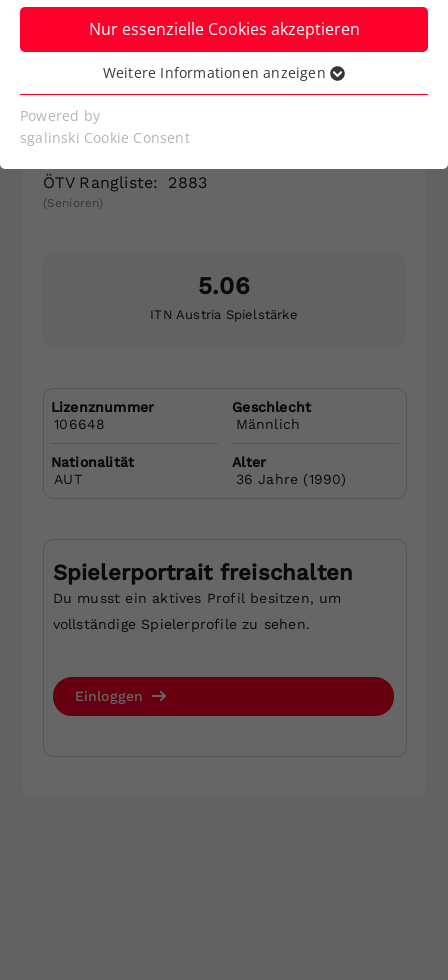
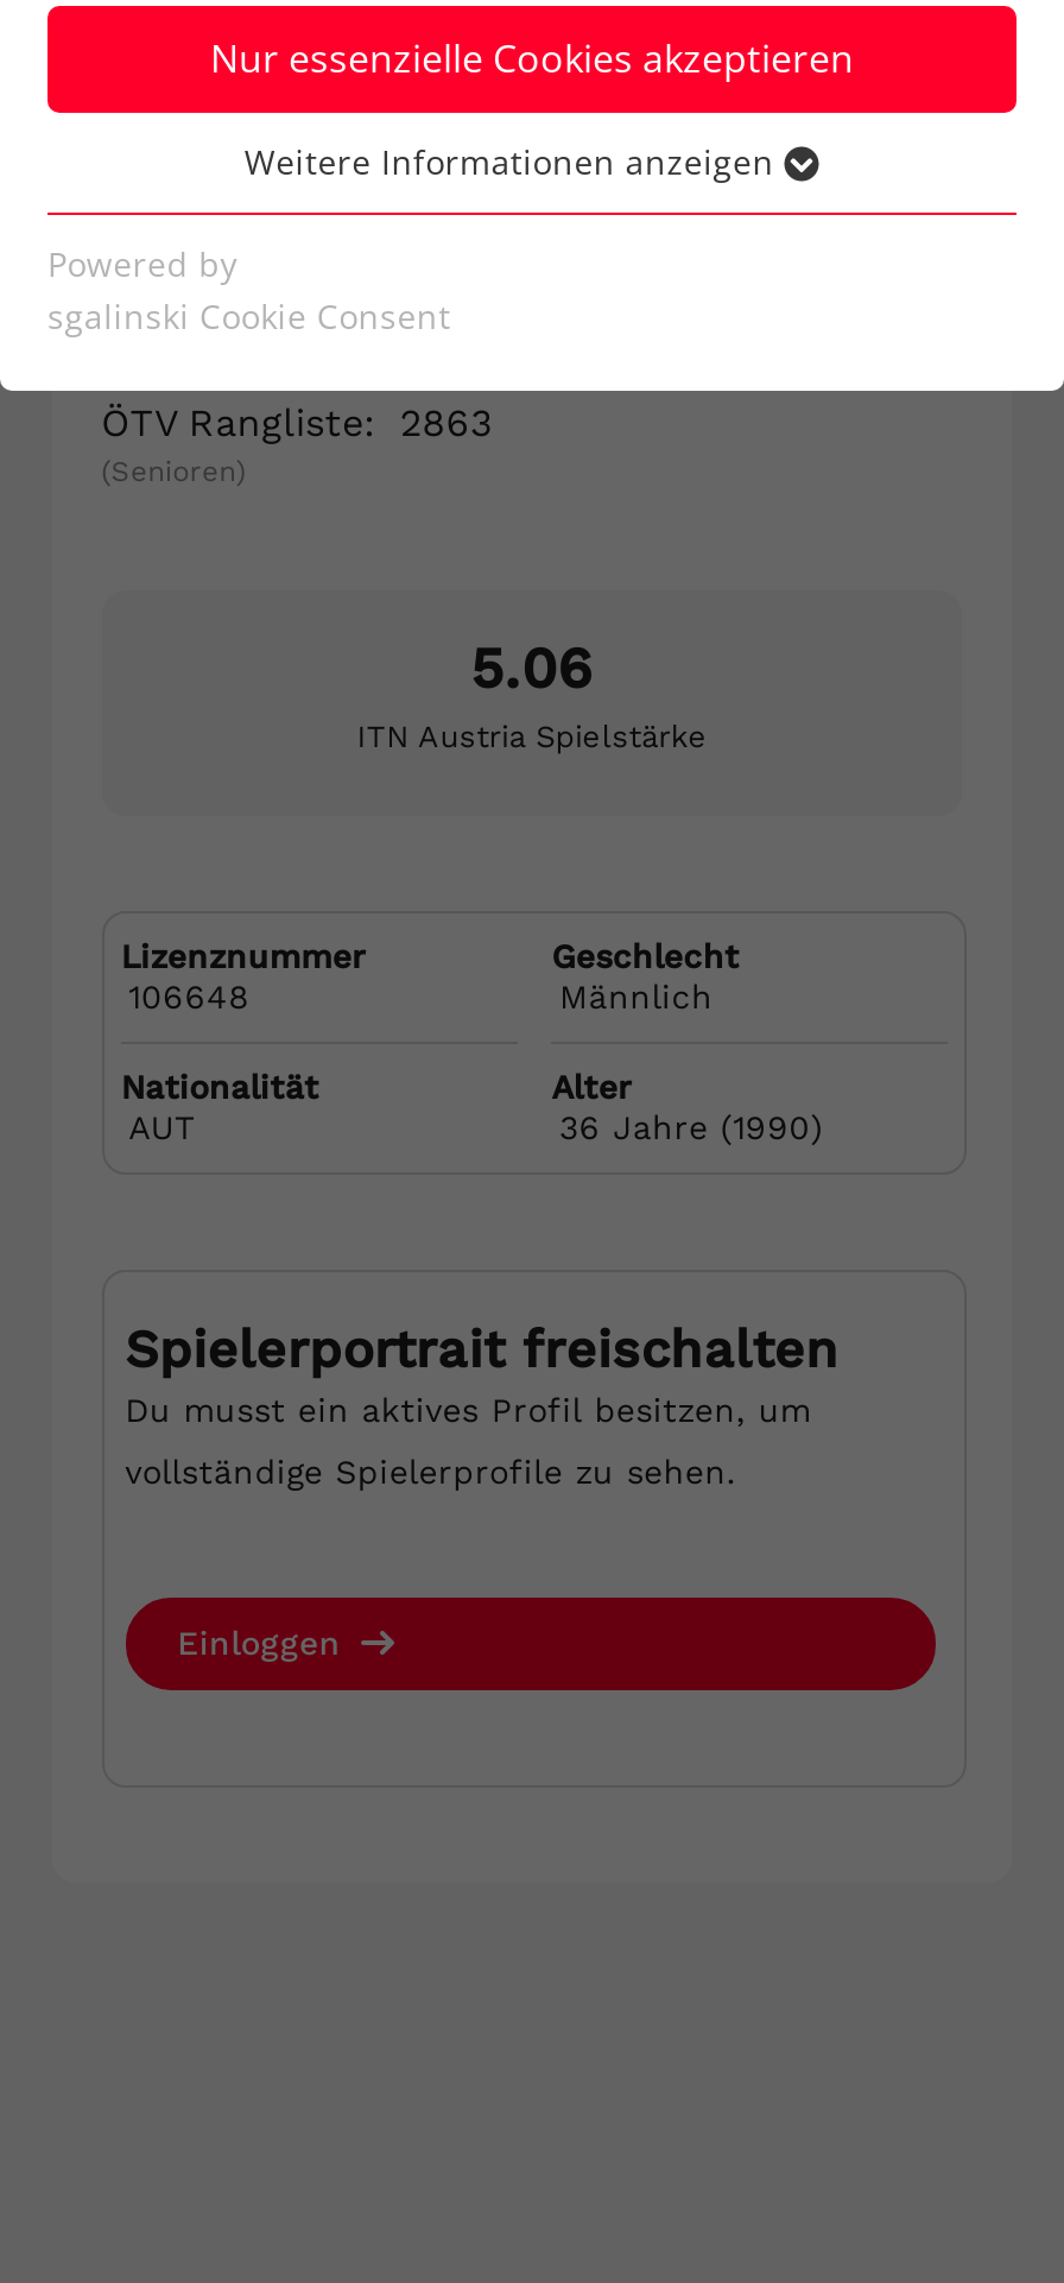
- 2883
+ 2863
